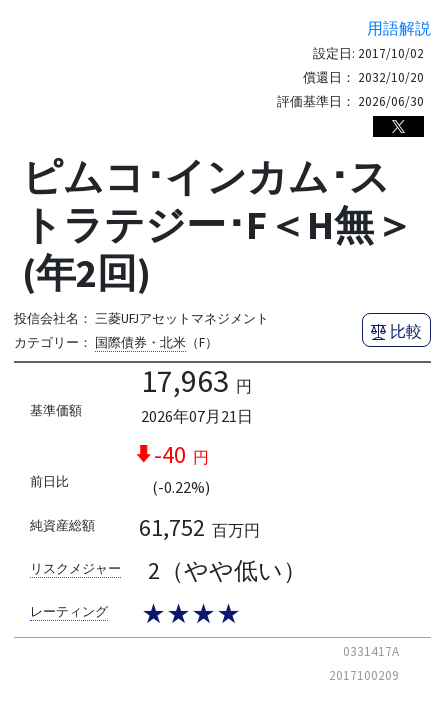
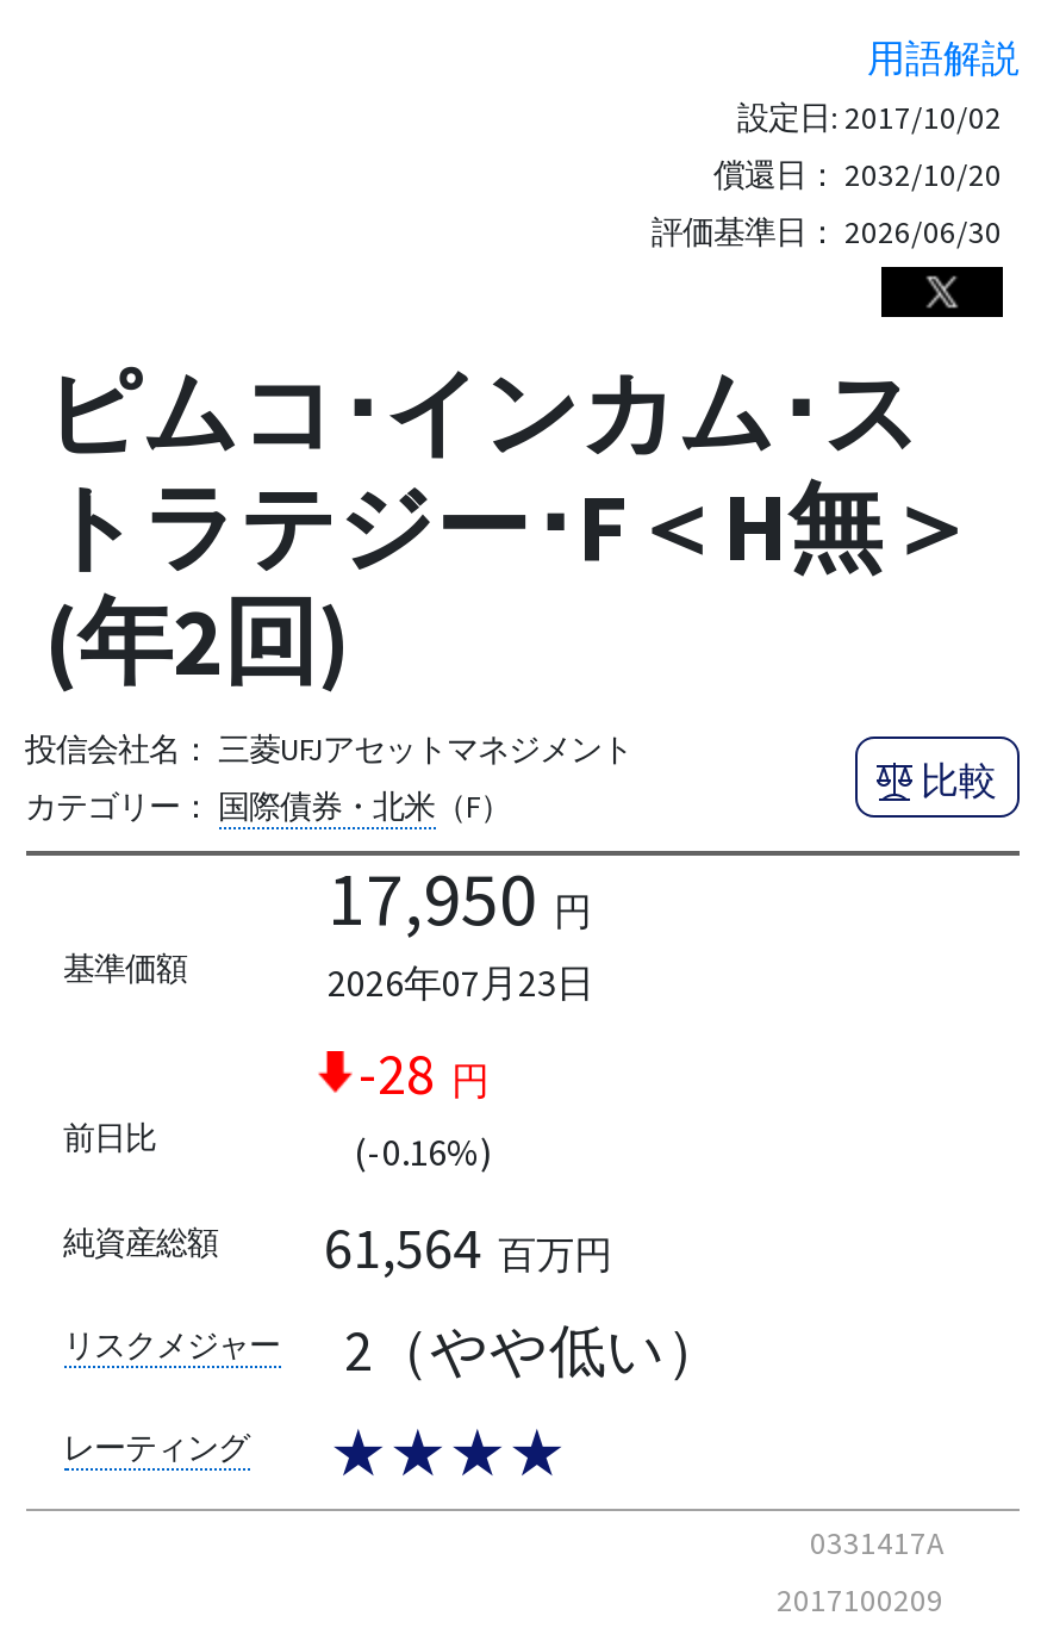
- 17,963 円
+ 17,950 円

- 2026年07月21日
+ 2026年07月23日

- -40 円
+ -28 円

- (-0.22%)
+ (-0.16%)

- 61,752 百万円
+ 61,564 百万円
